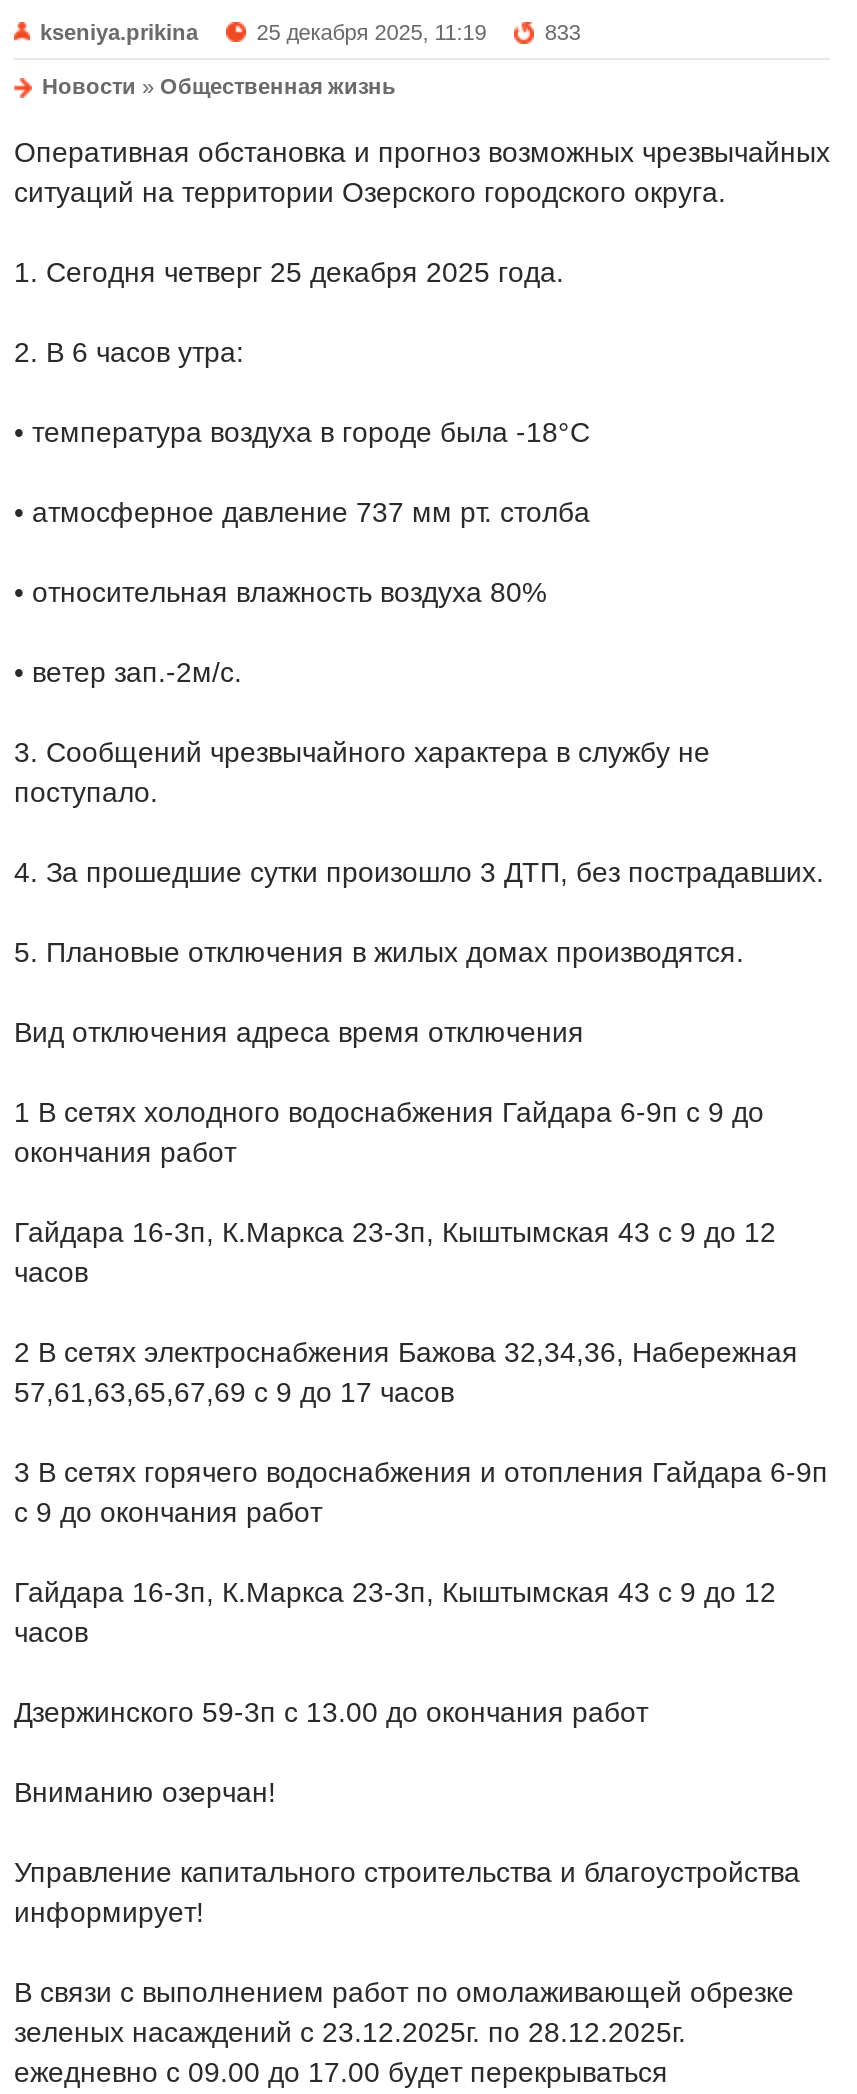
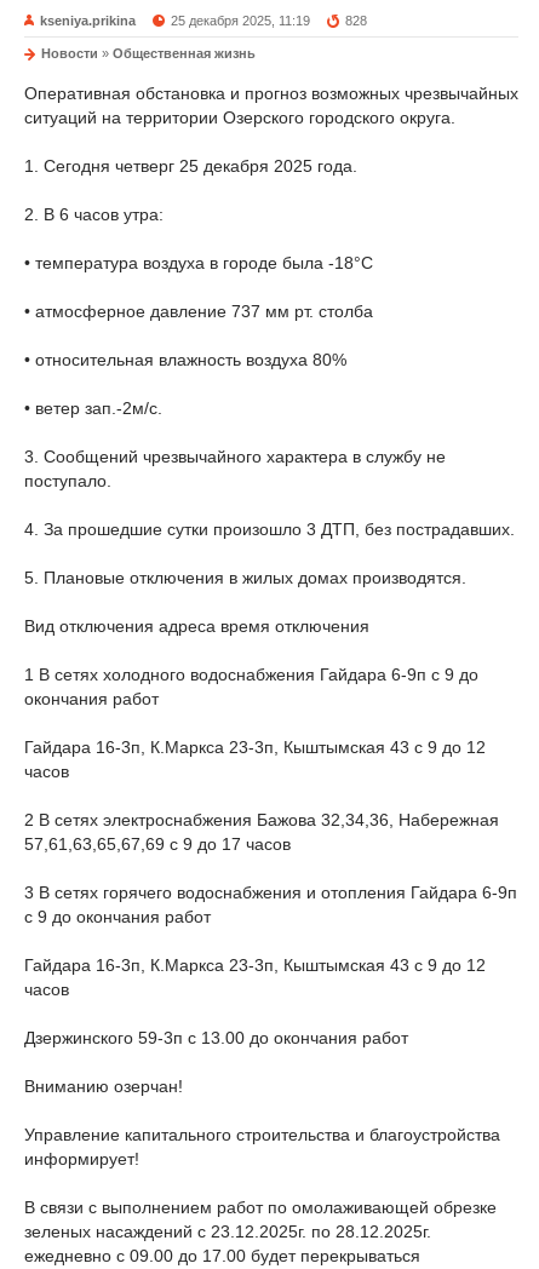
- 833
+ 828
